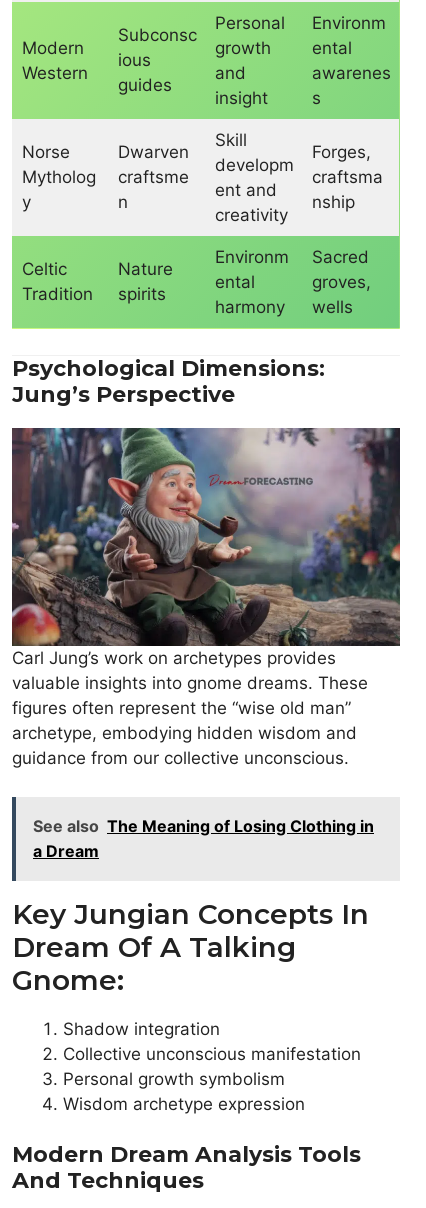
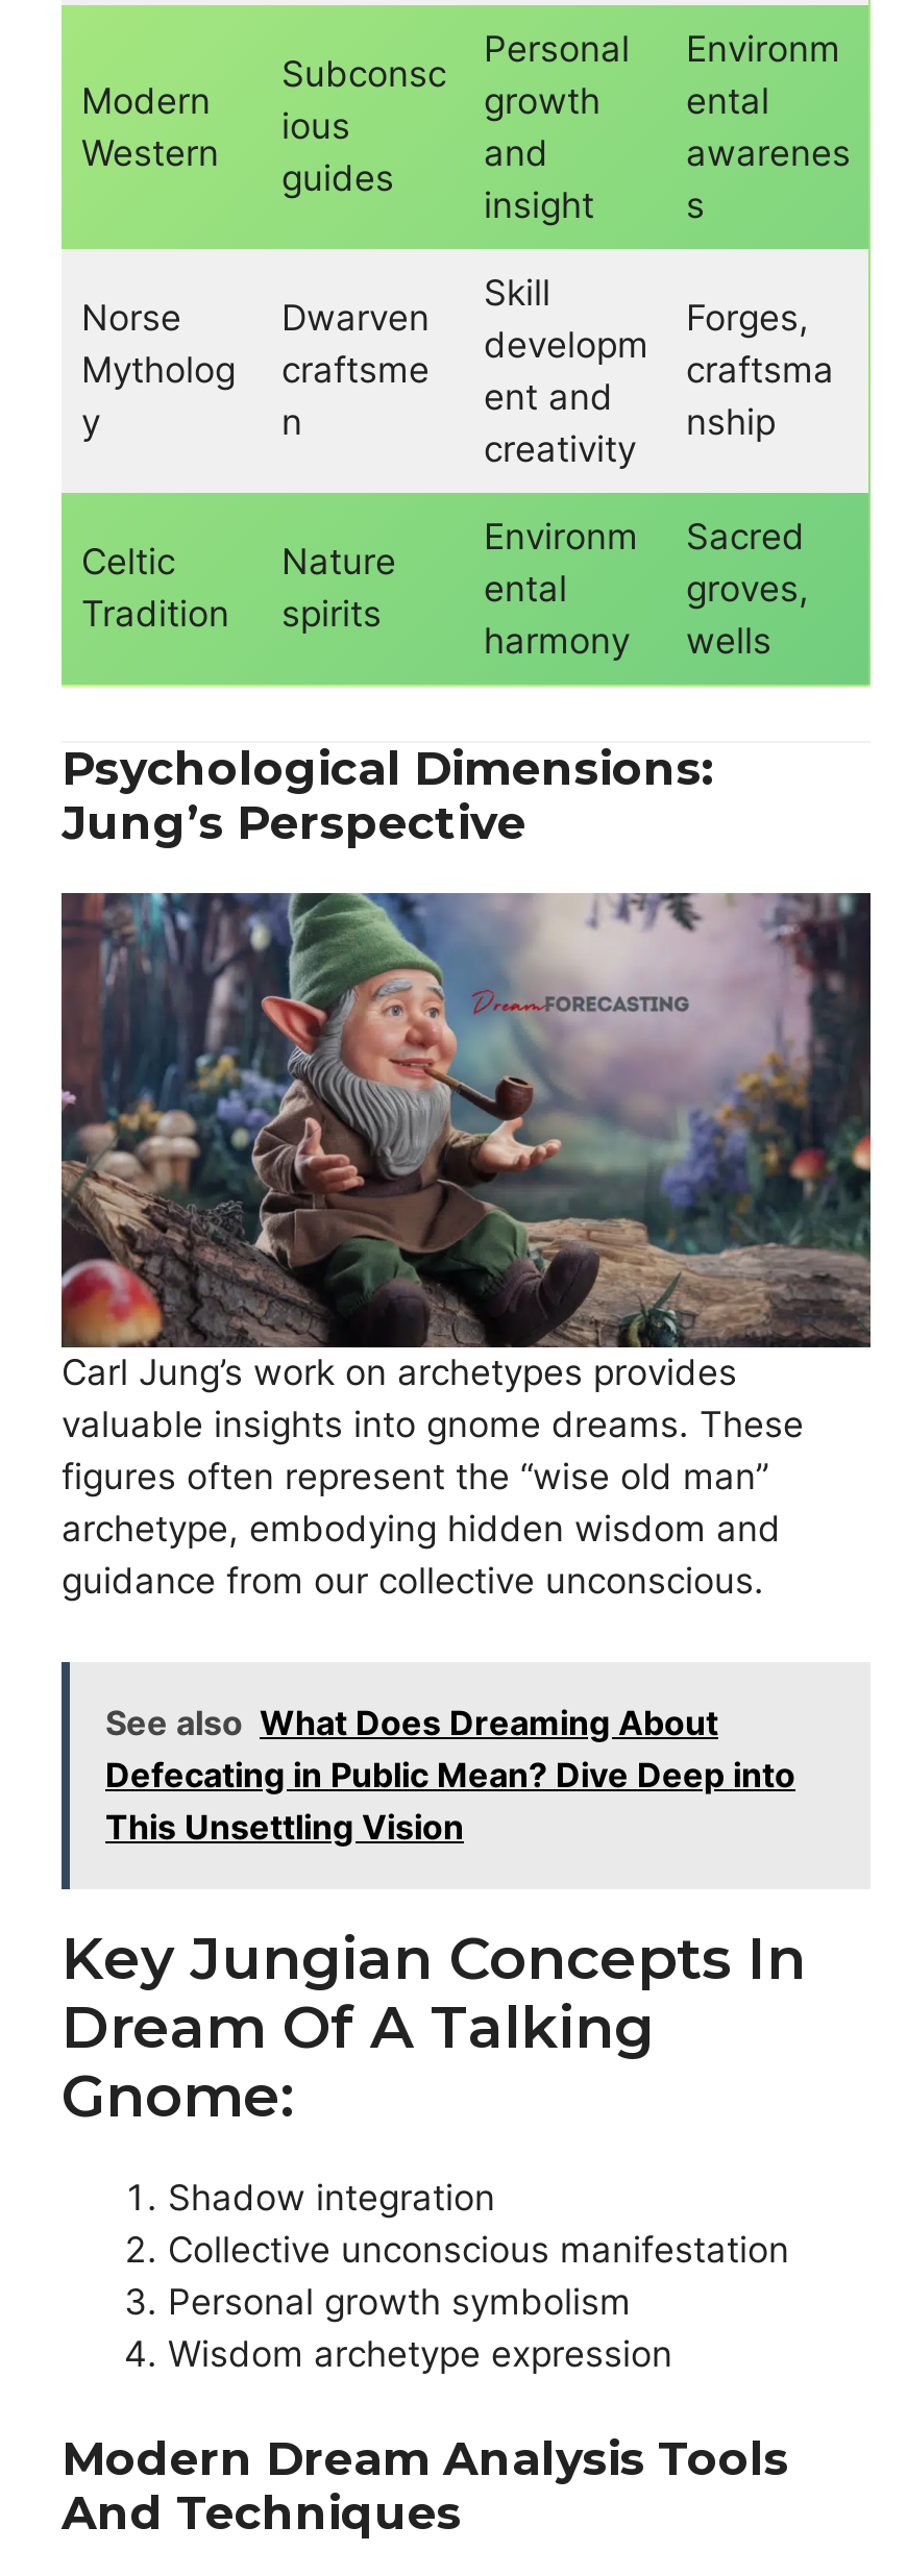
- See also The Meaning of Losing Clothing in
- a Dream
+ See also What Does Dreaming About
+ Defecating in Public Mean? Dive Deep into
+ This Unsettling Vision
